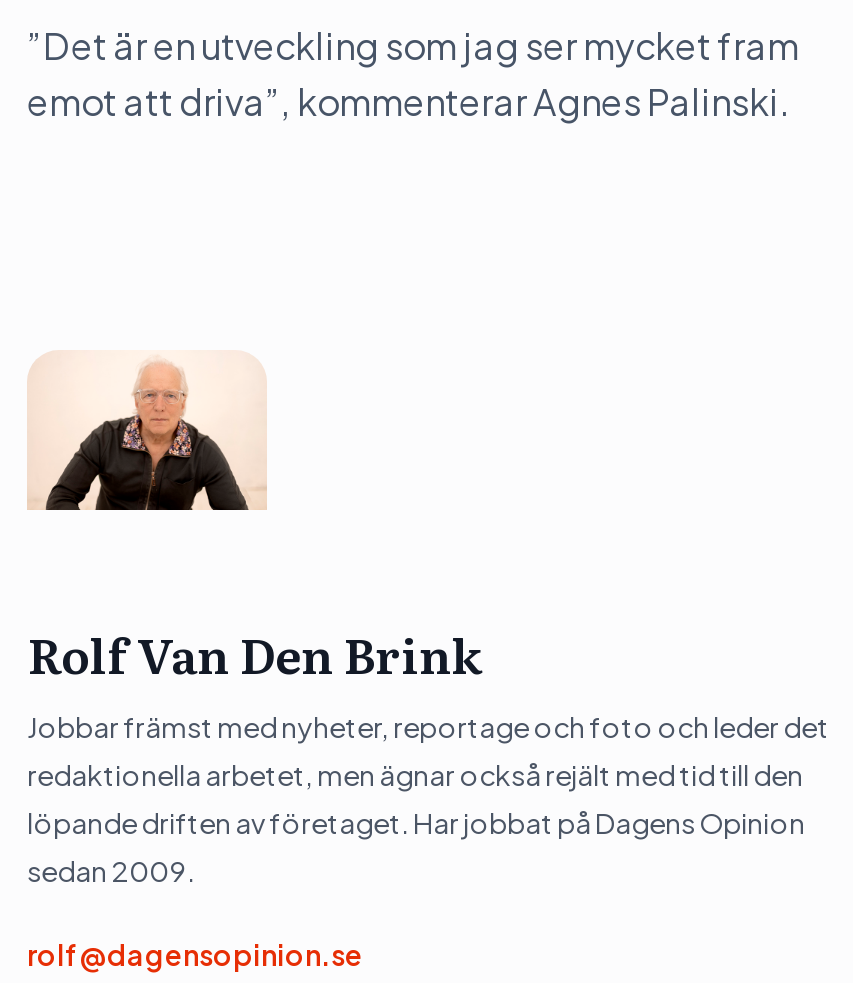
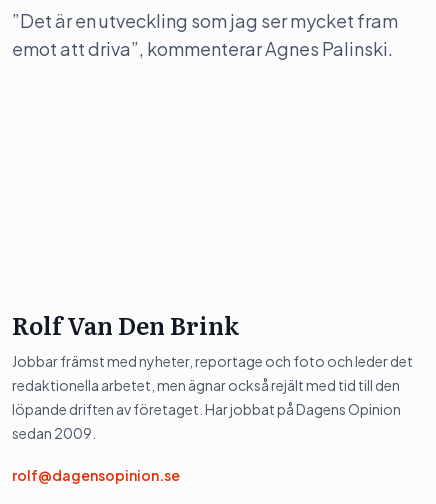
- [image]
